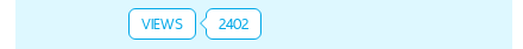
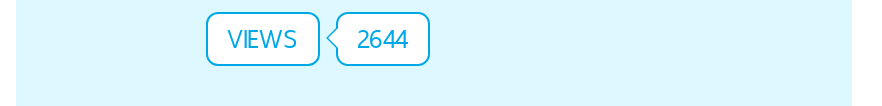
- VIEWS 2402
+ VIEWS 2644
